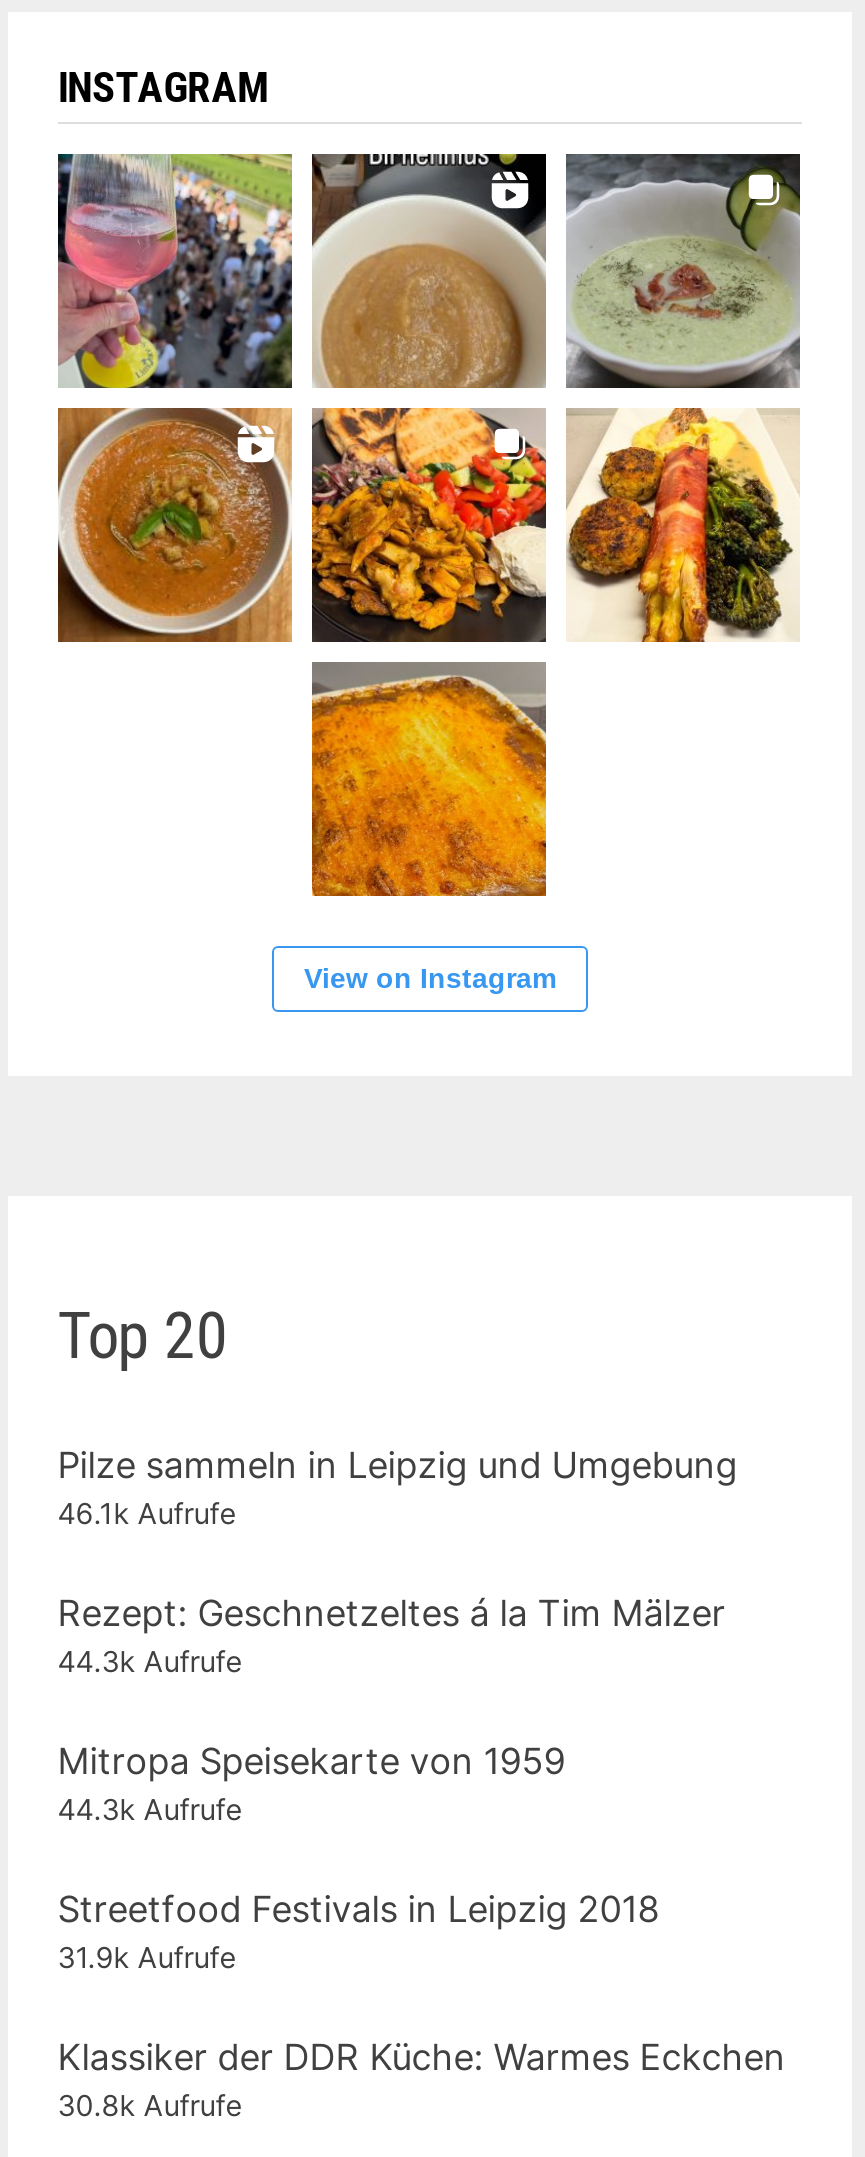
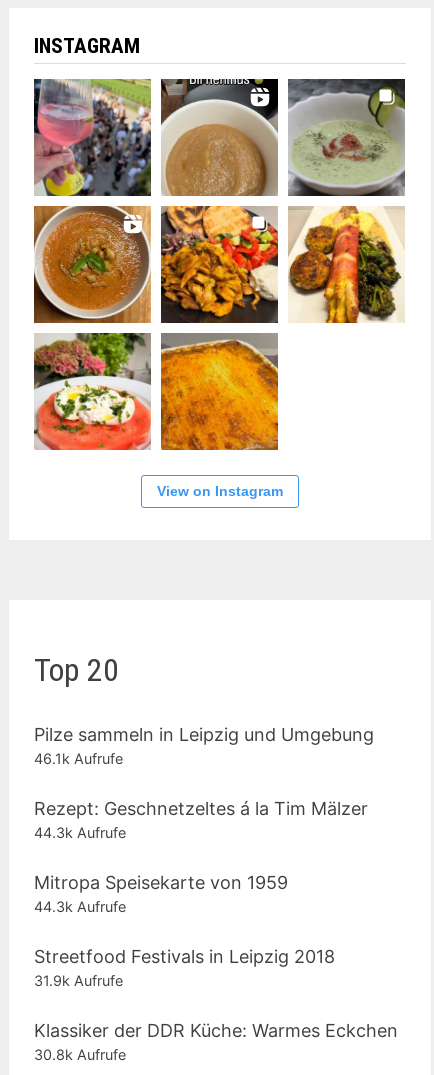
+ [image]
